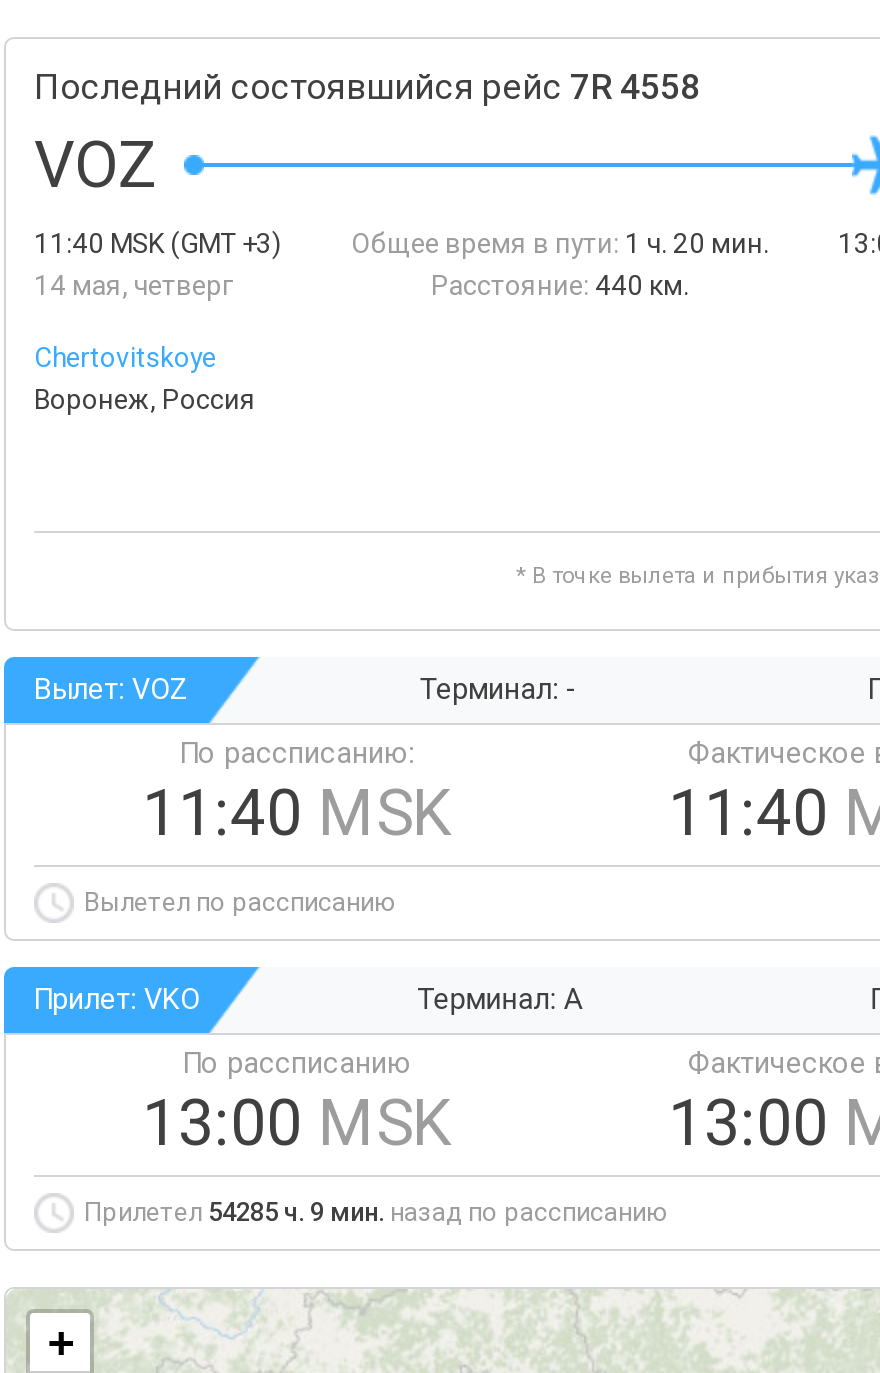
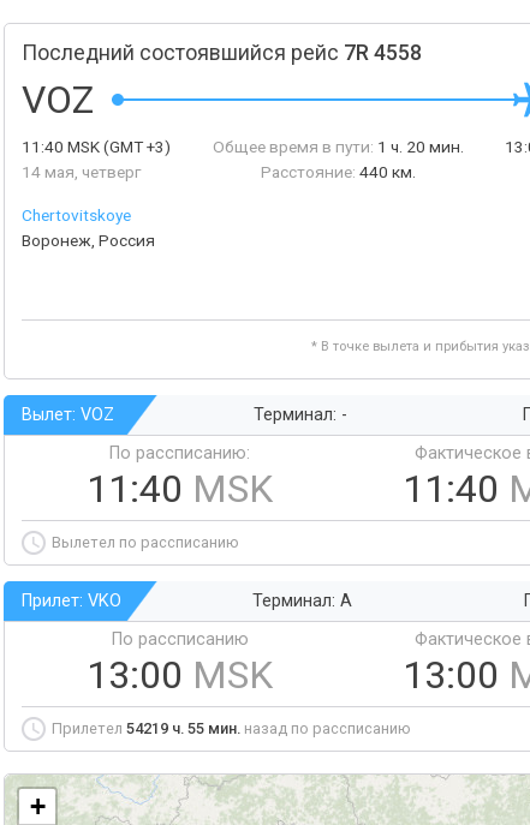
- Прилетел 54285 ч. 9 мин. назад по рассписанию
+ Прилетел 54219 ч. 55 мин. назад по рассписанию
